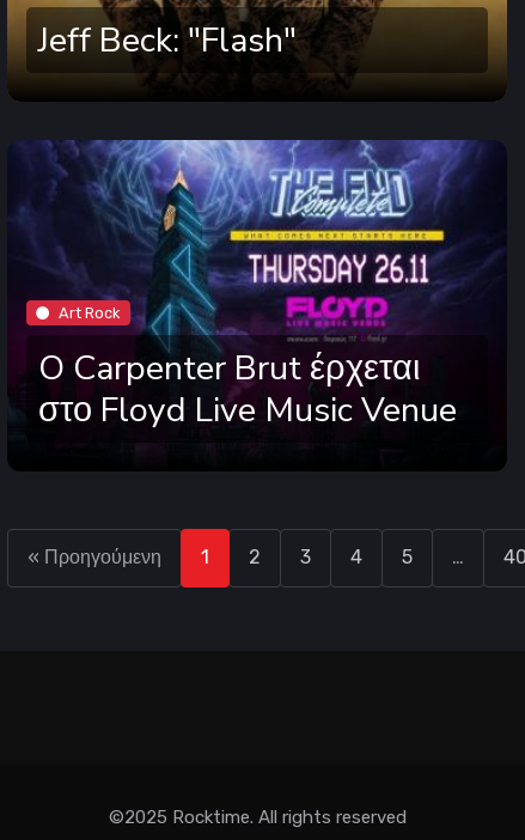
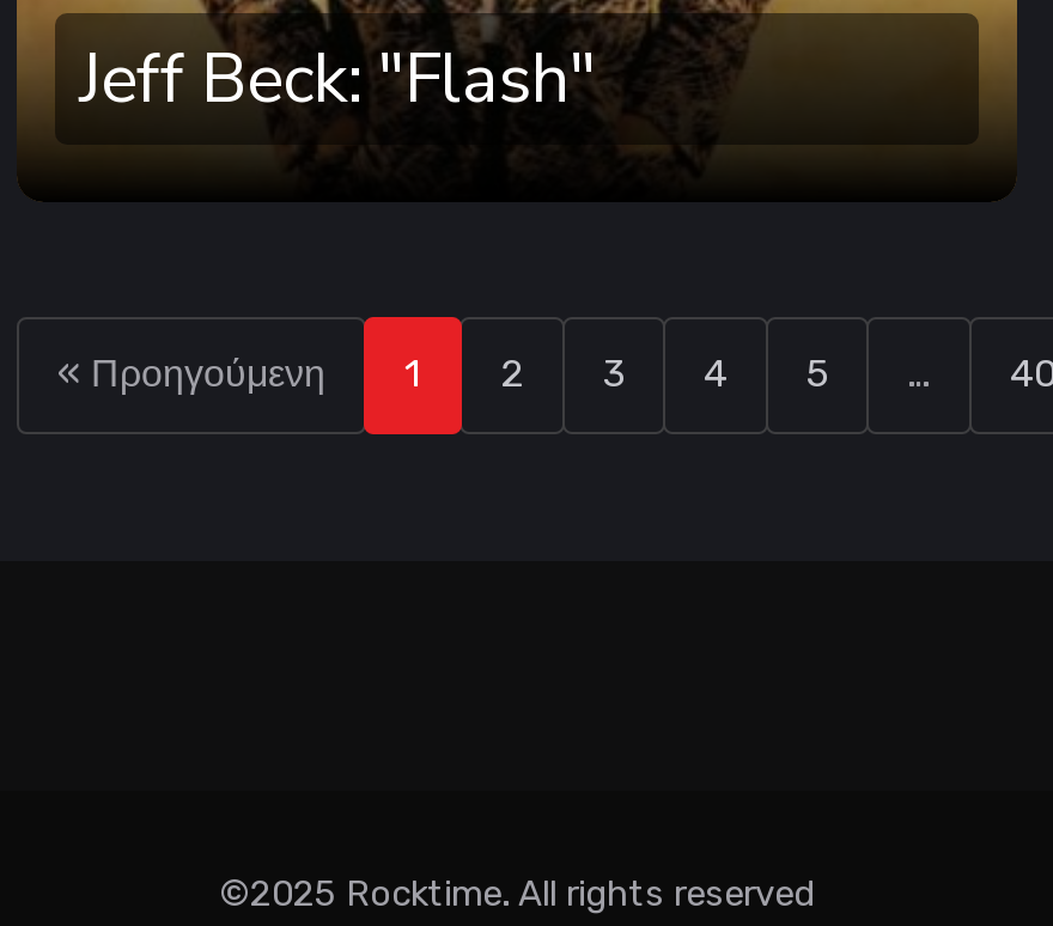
- [image]
- Art Rock
- O Carpenter Brut έρχεται
- στο Floyd Live Music Venue
